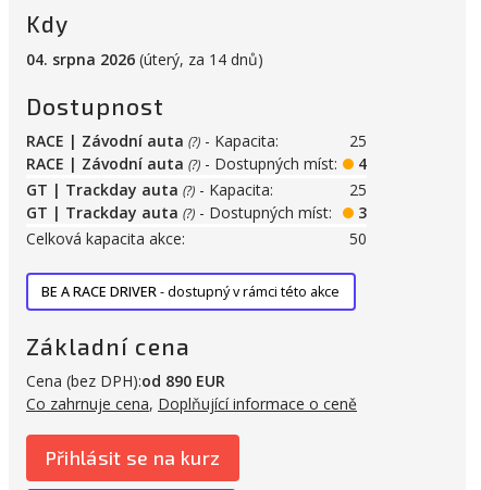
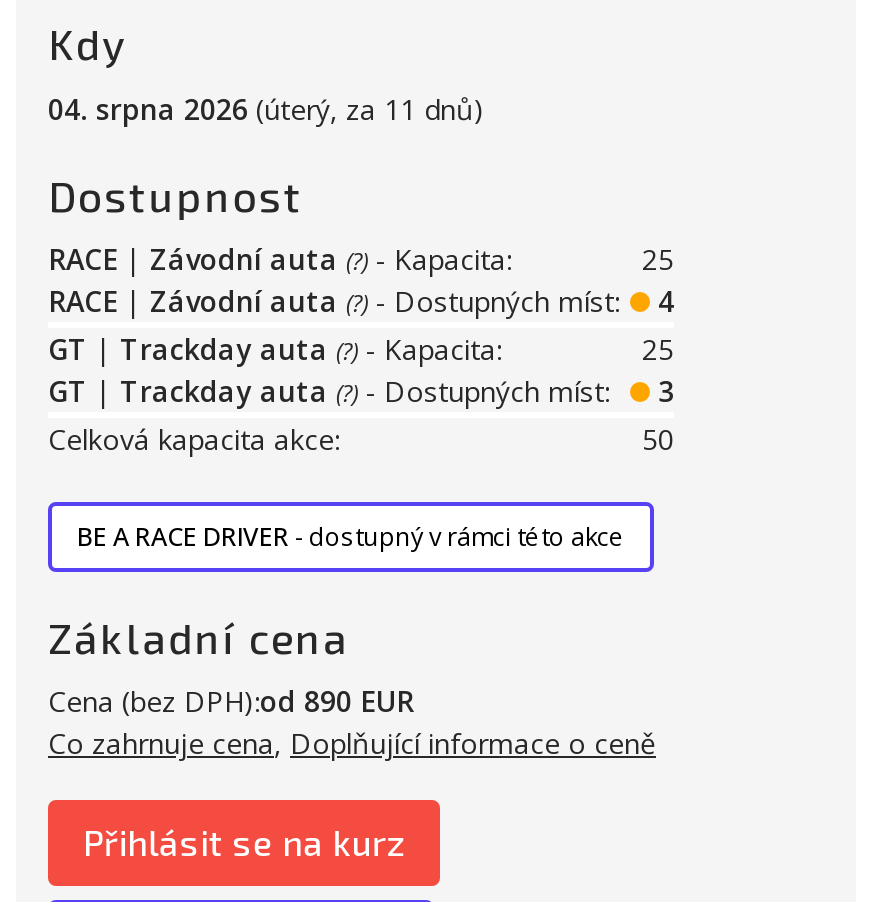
- 04. srpna 2026 (úterý, za 14 dnů)
+ 04. srpna 2026 (úterý, za 11 dnů)
